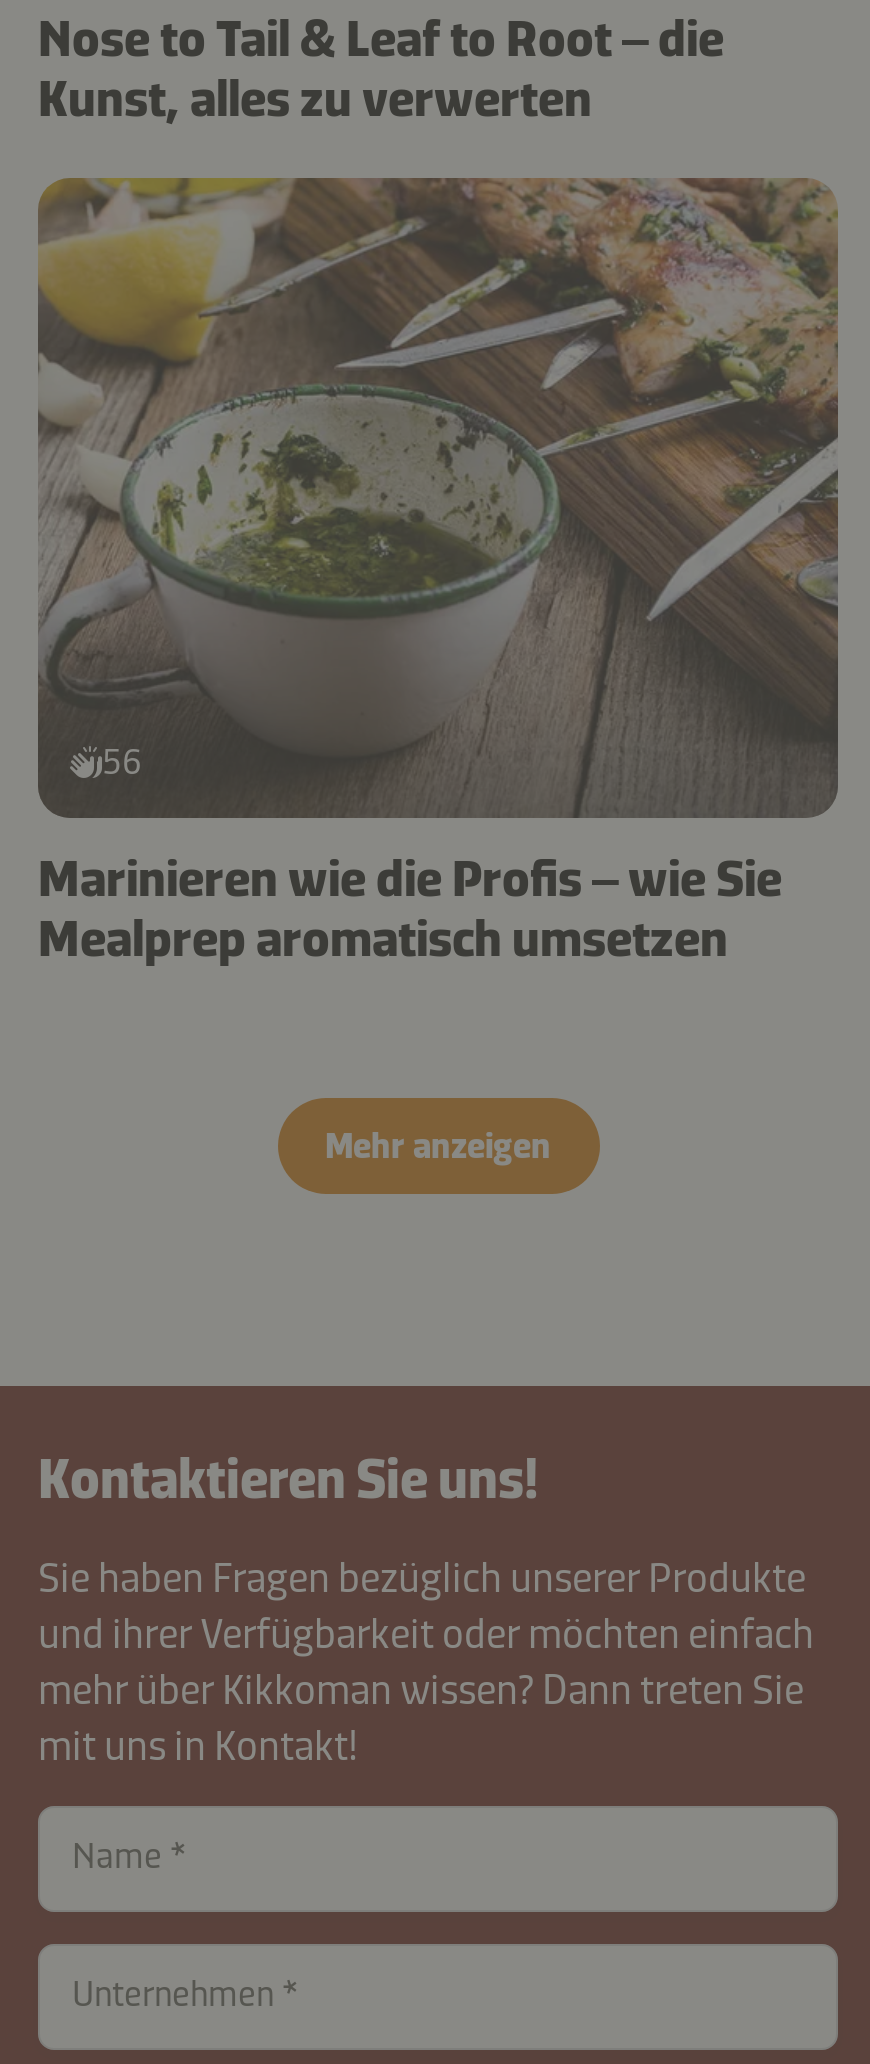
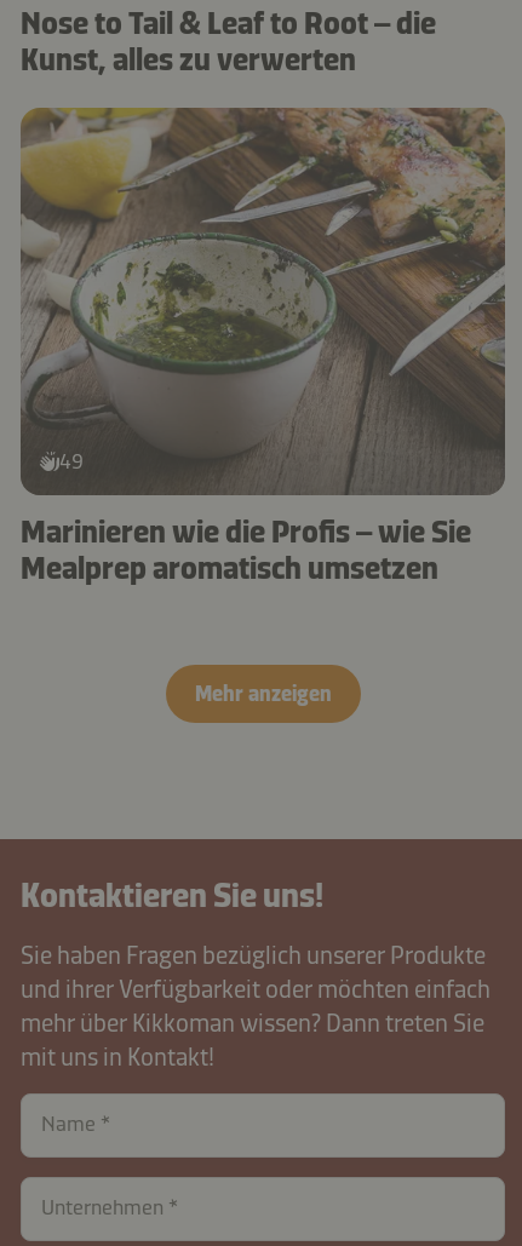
- 56
+ 49
